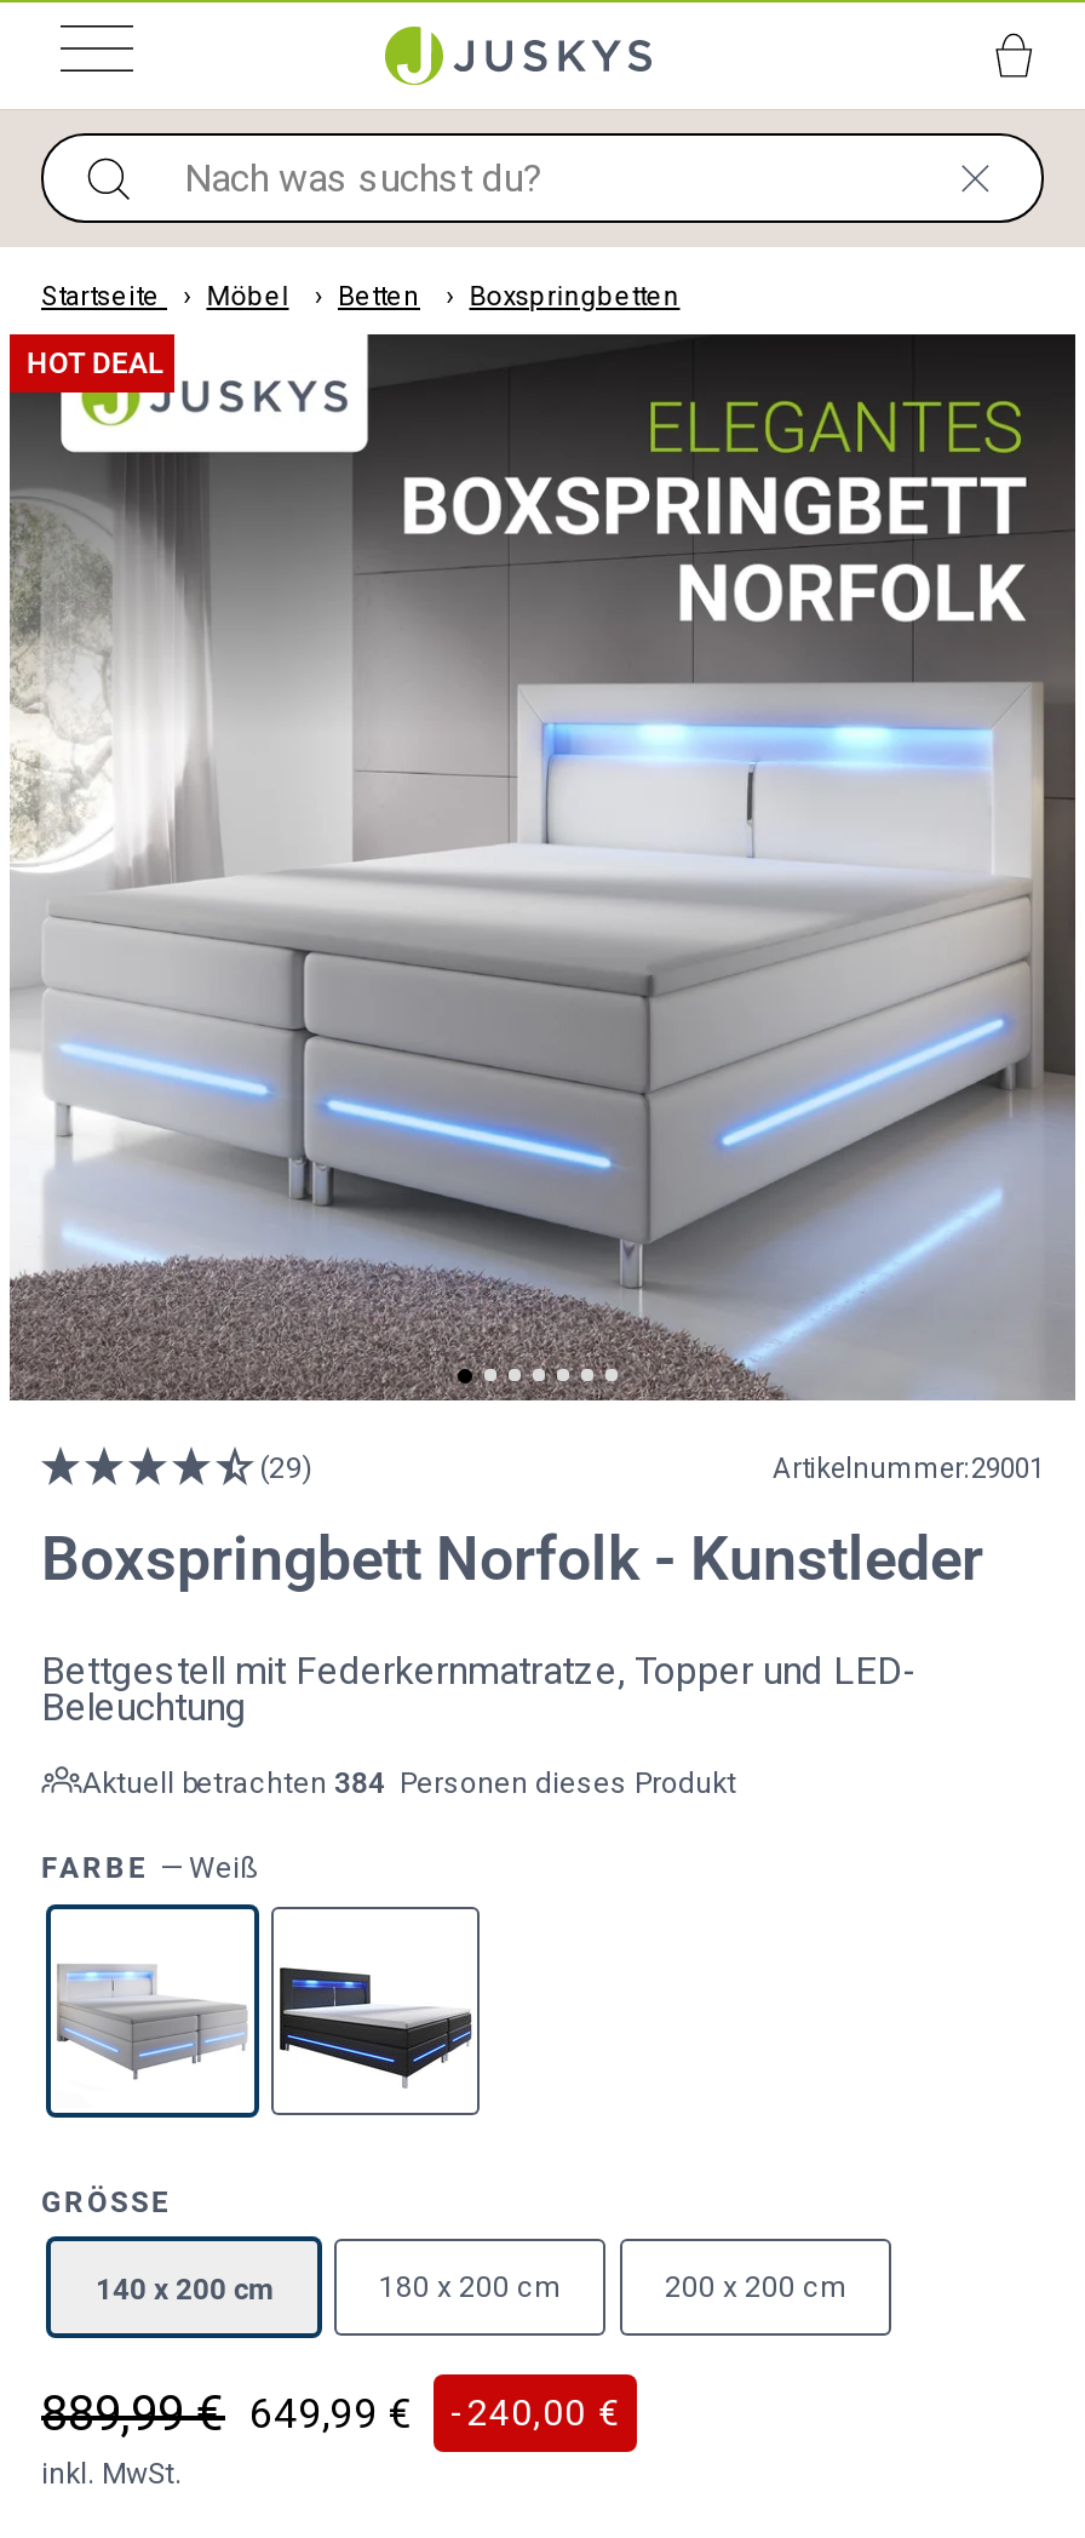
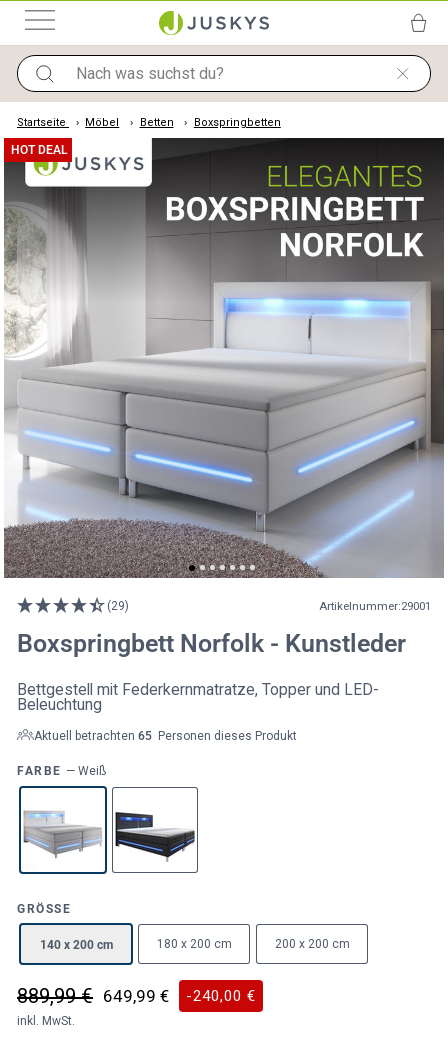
- Aktuell betrachten 384 Personen dieses Produkt
+ Aktuell betrachten 65 Personen dieses Produkt
